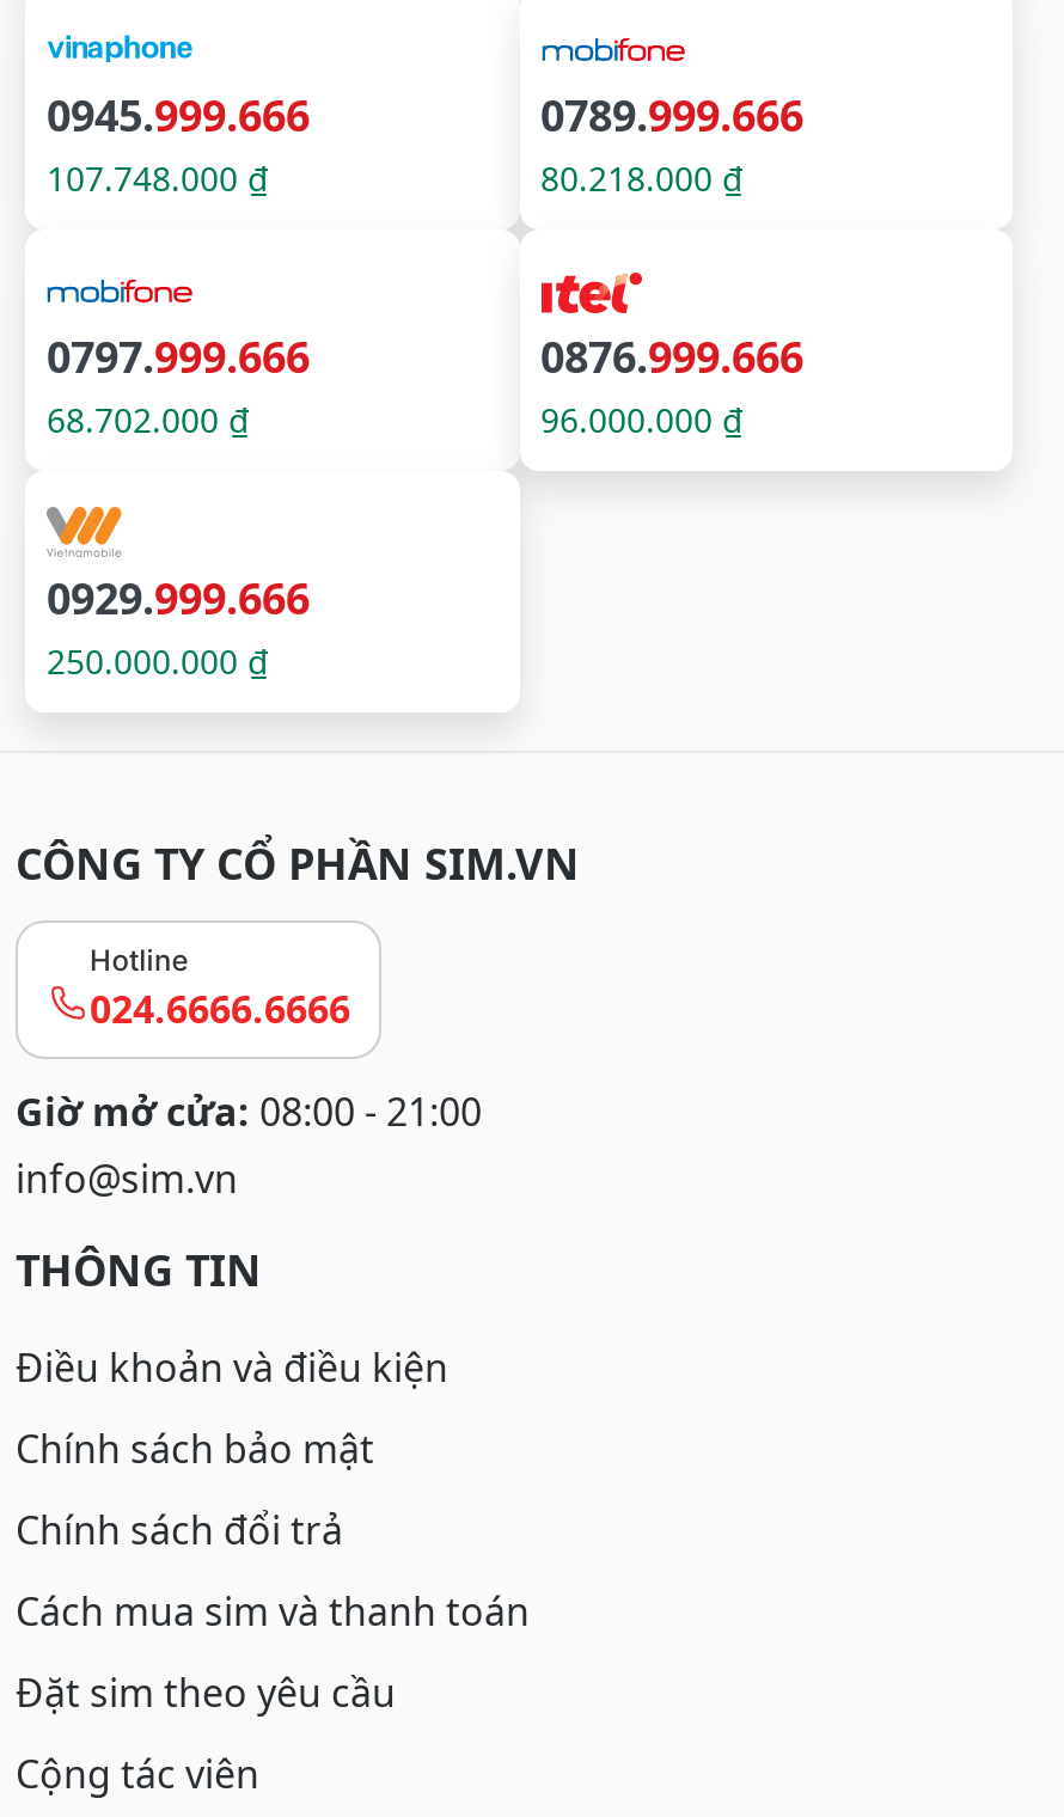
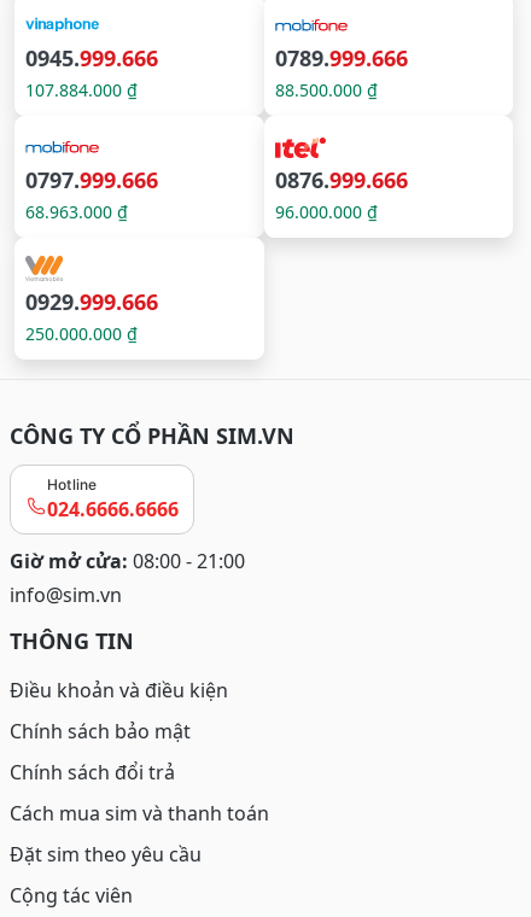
- 107.748.000 ₫
+ 107.884.000 ₫

- 80.218.000 ₫
+ 88.500.000 ₫

- 68.702.000 ₫
+ 68.963.000 ₫
